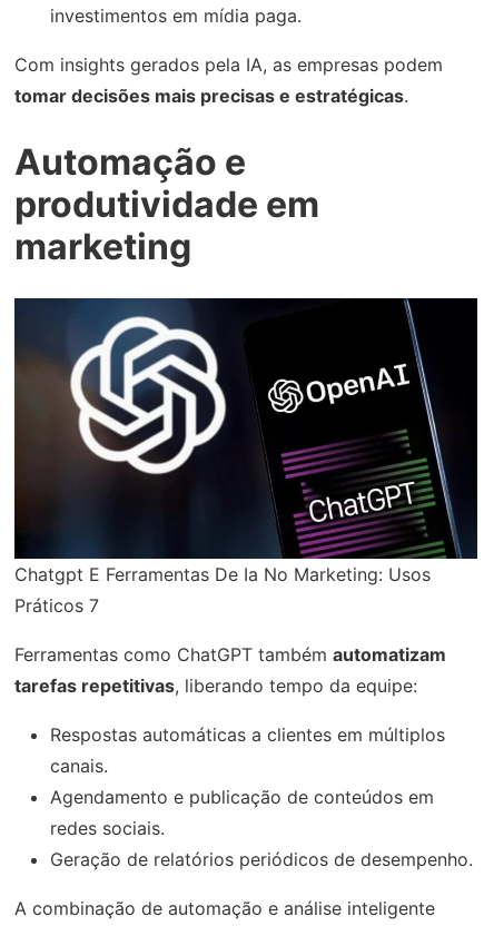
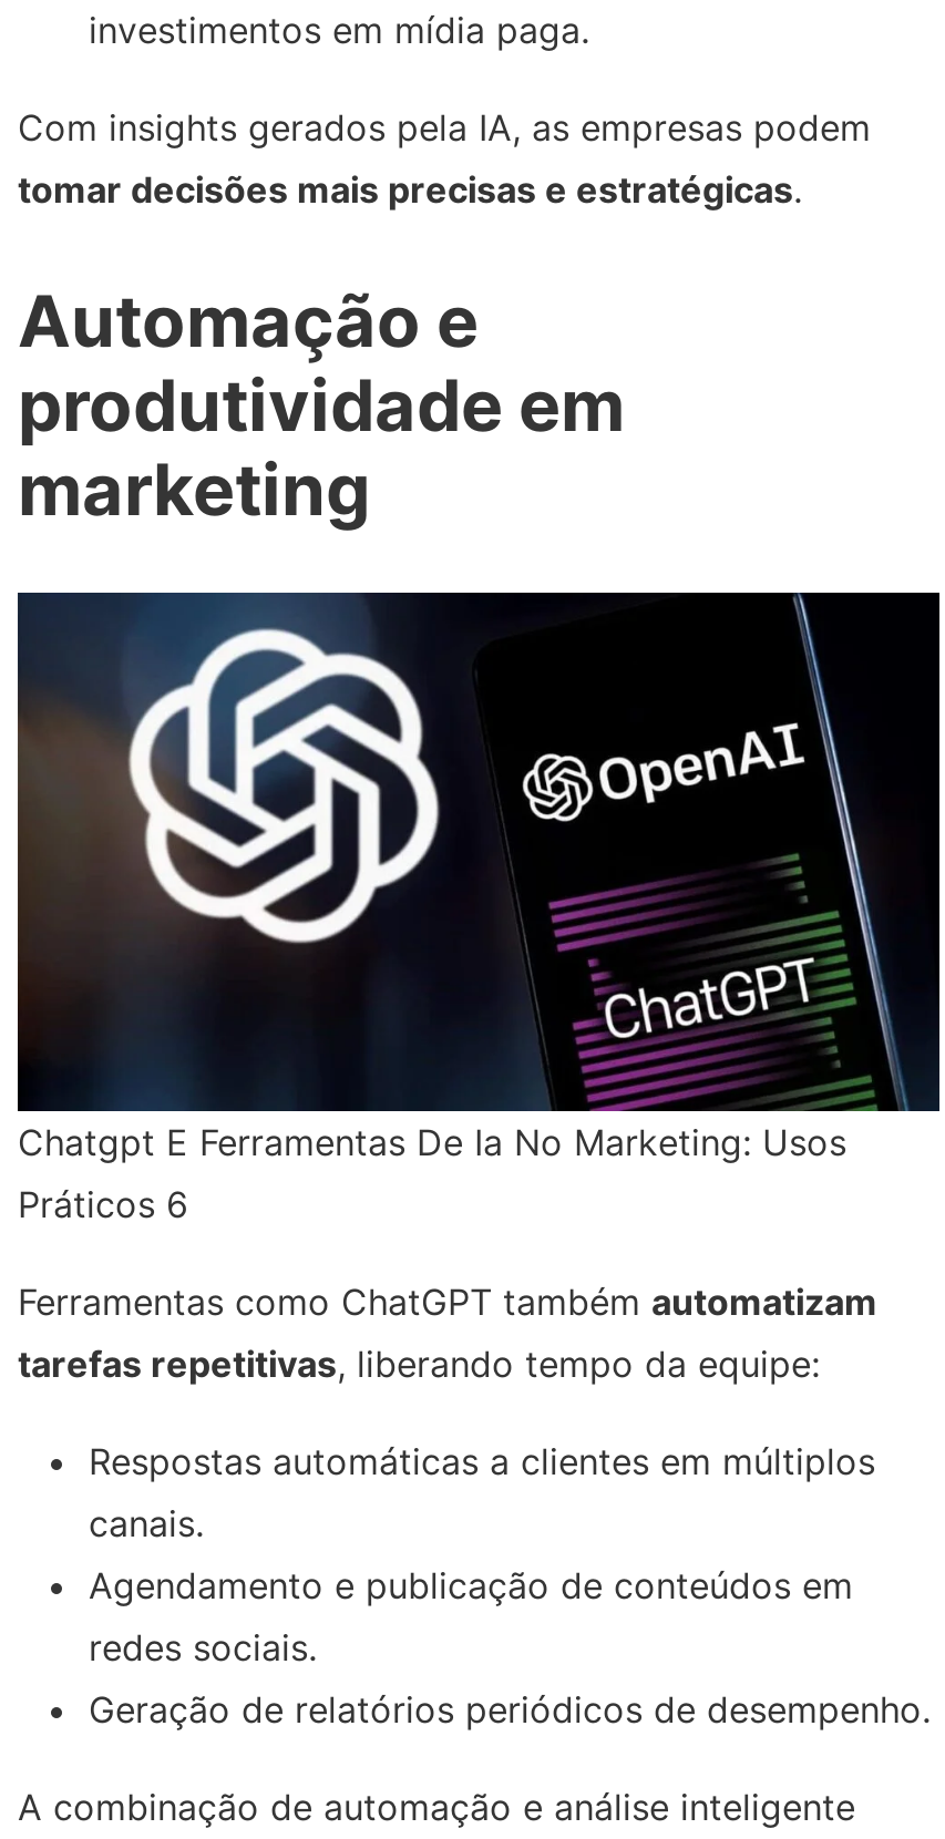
- Práticos 7
+ Práticos 6
